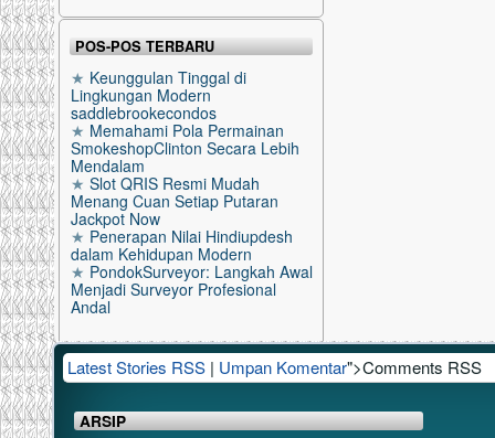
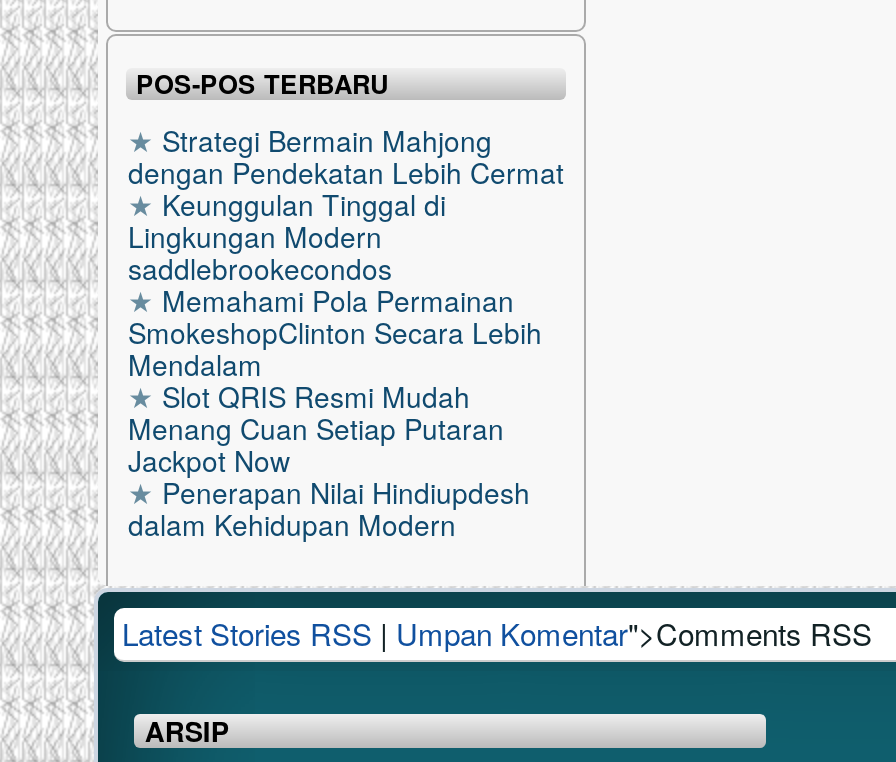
+ Strategi Bermain Mahjong
+ dengan Pendekatan Lebih Cermat

moved down: Keunggulan Tinggal di | Lingkungan Modern | saddlebrookecondos | ... | Penerapan Nilai Hindiupdesh | dalam Kehidupan Modern

- PondokSurveyor: Langkah Awal
- Menjadi Surveyor Profesional
- Andal
